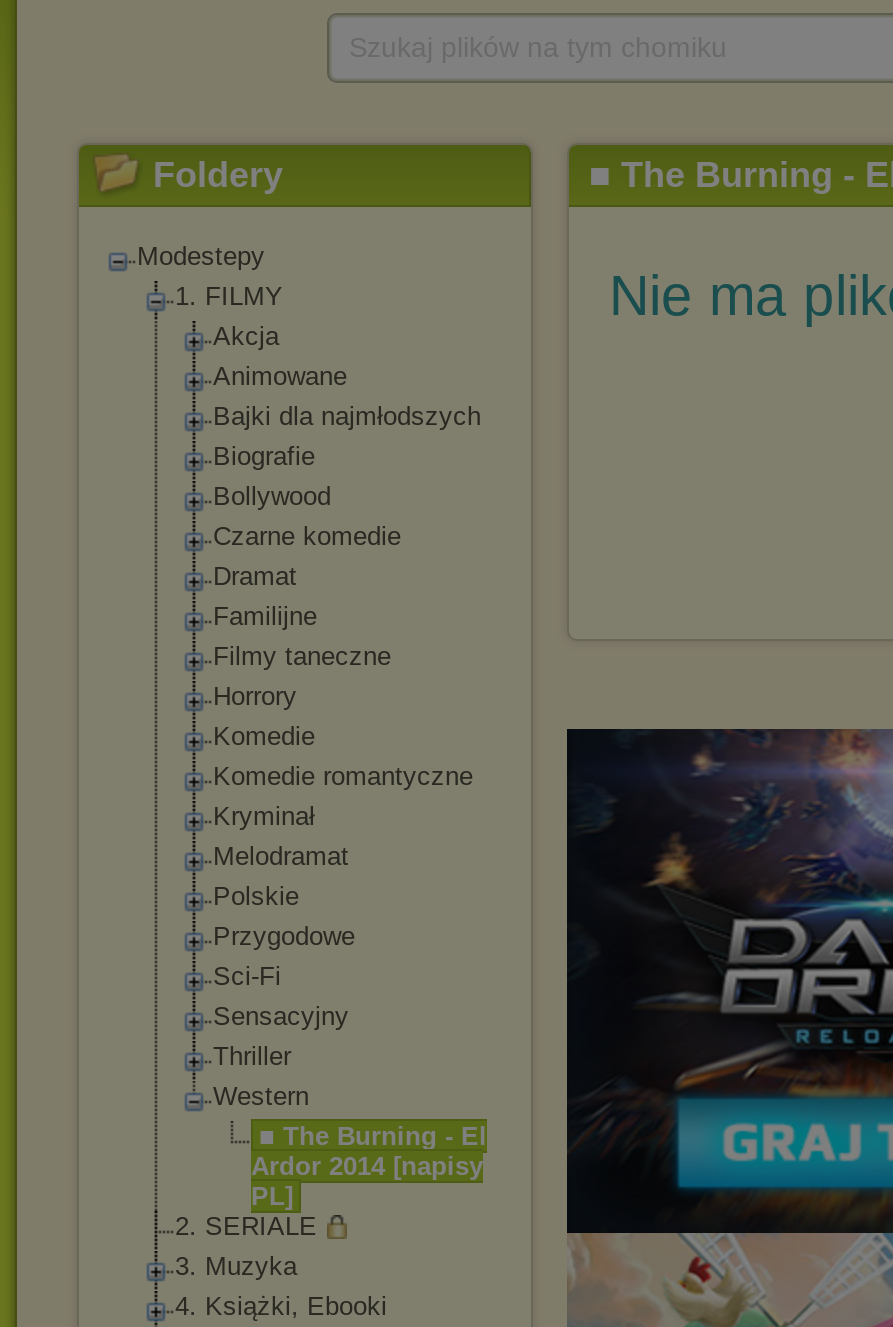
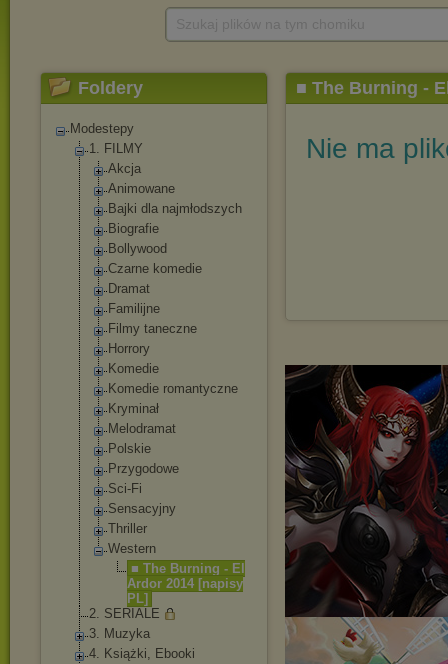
- [image]
+ [image]
